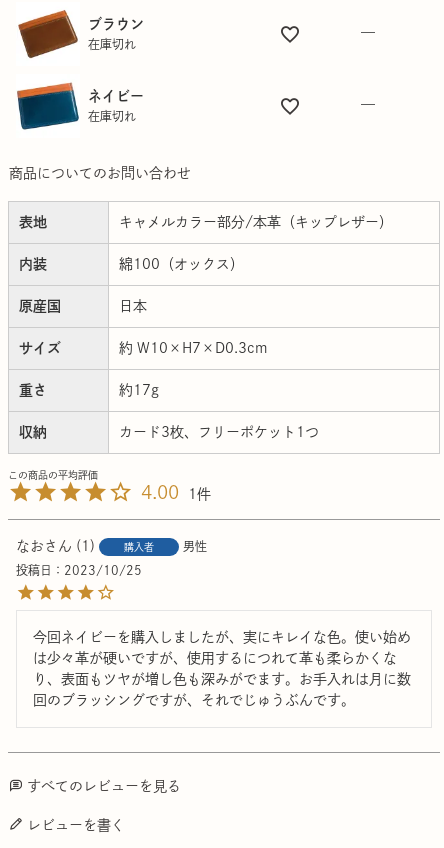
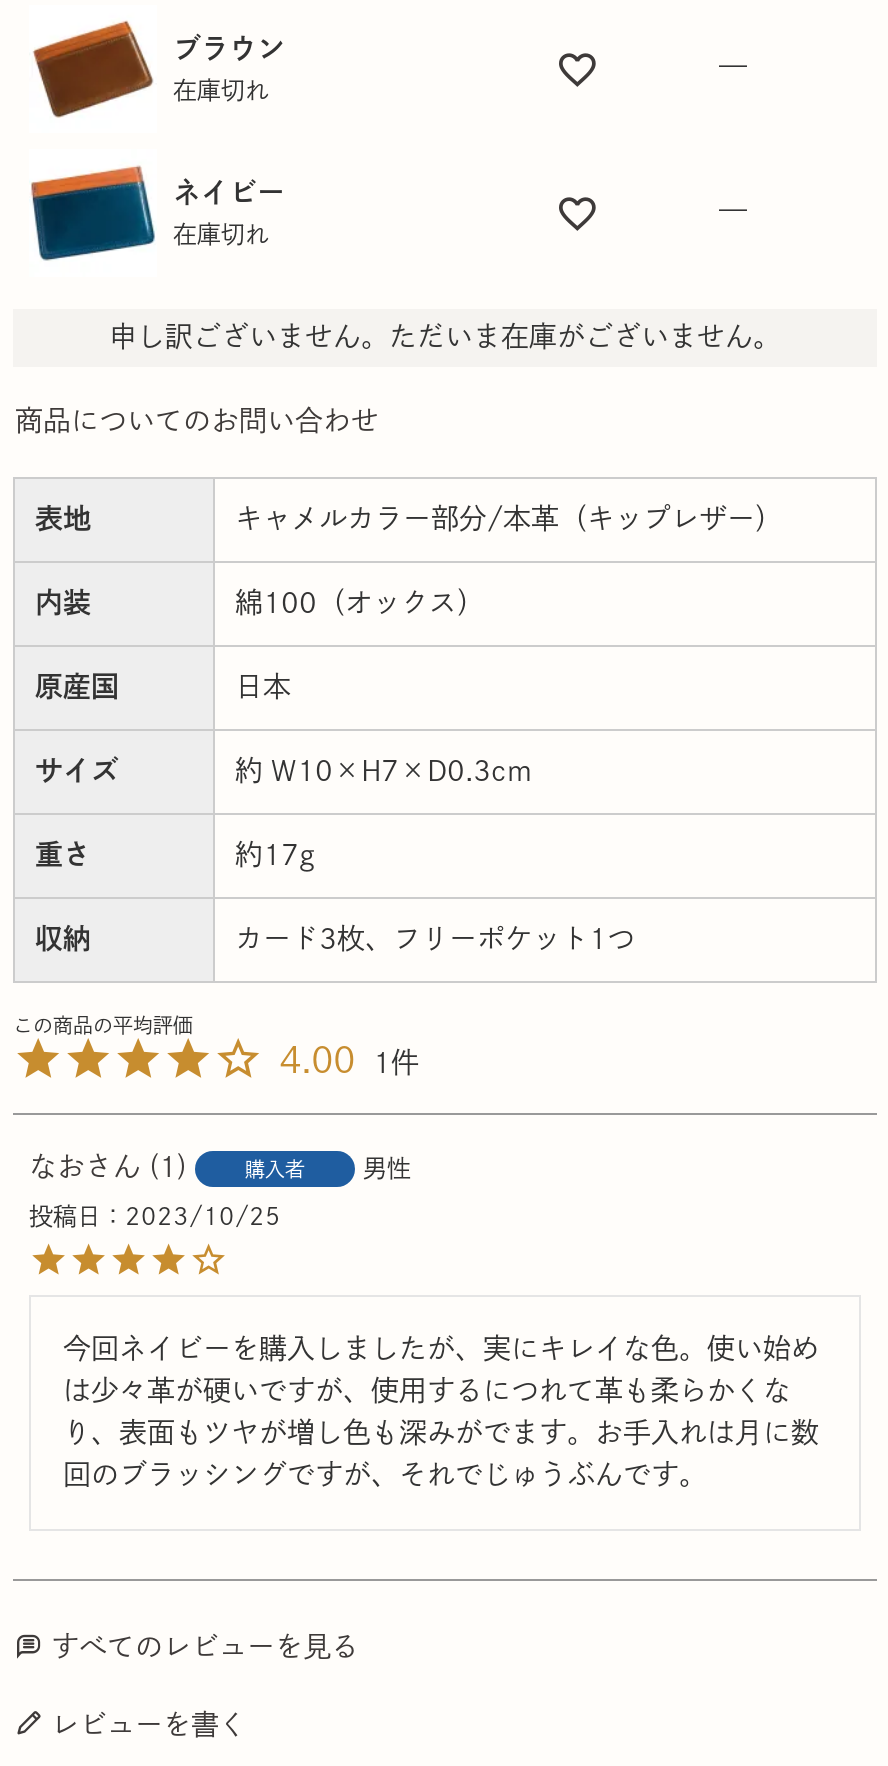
+ 申し訳ございません。ただいま在庫がございません。
